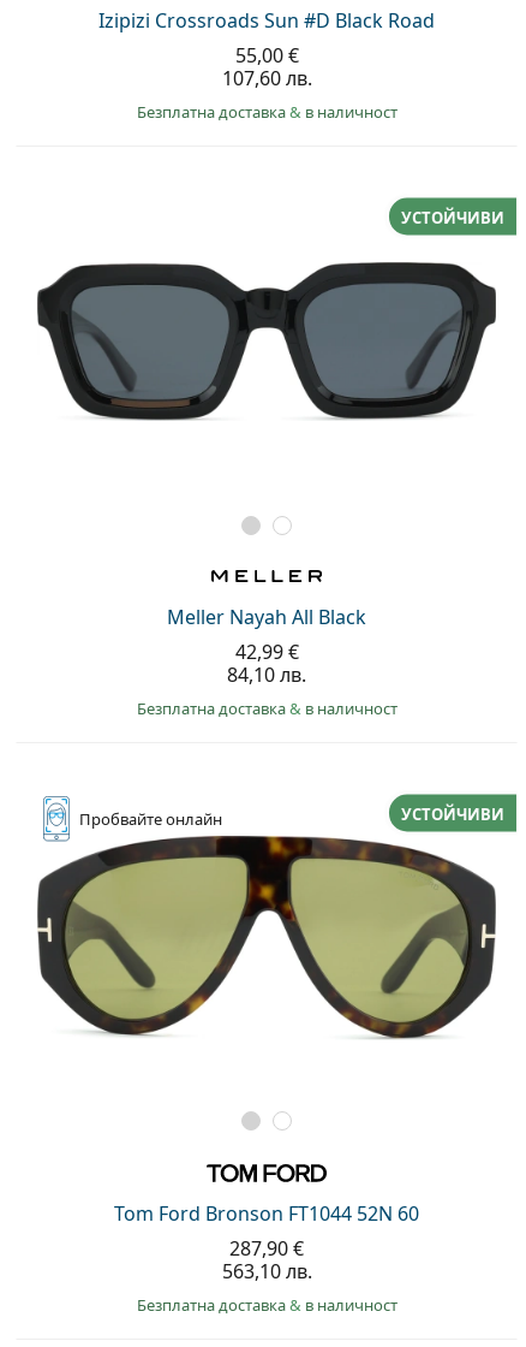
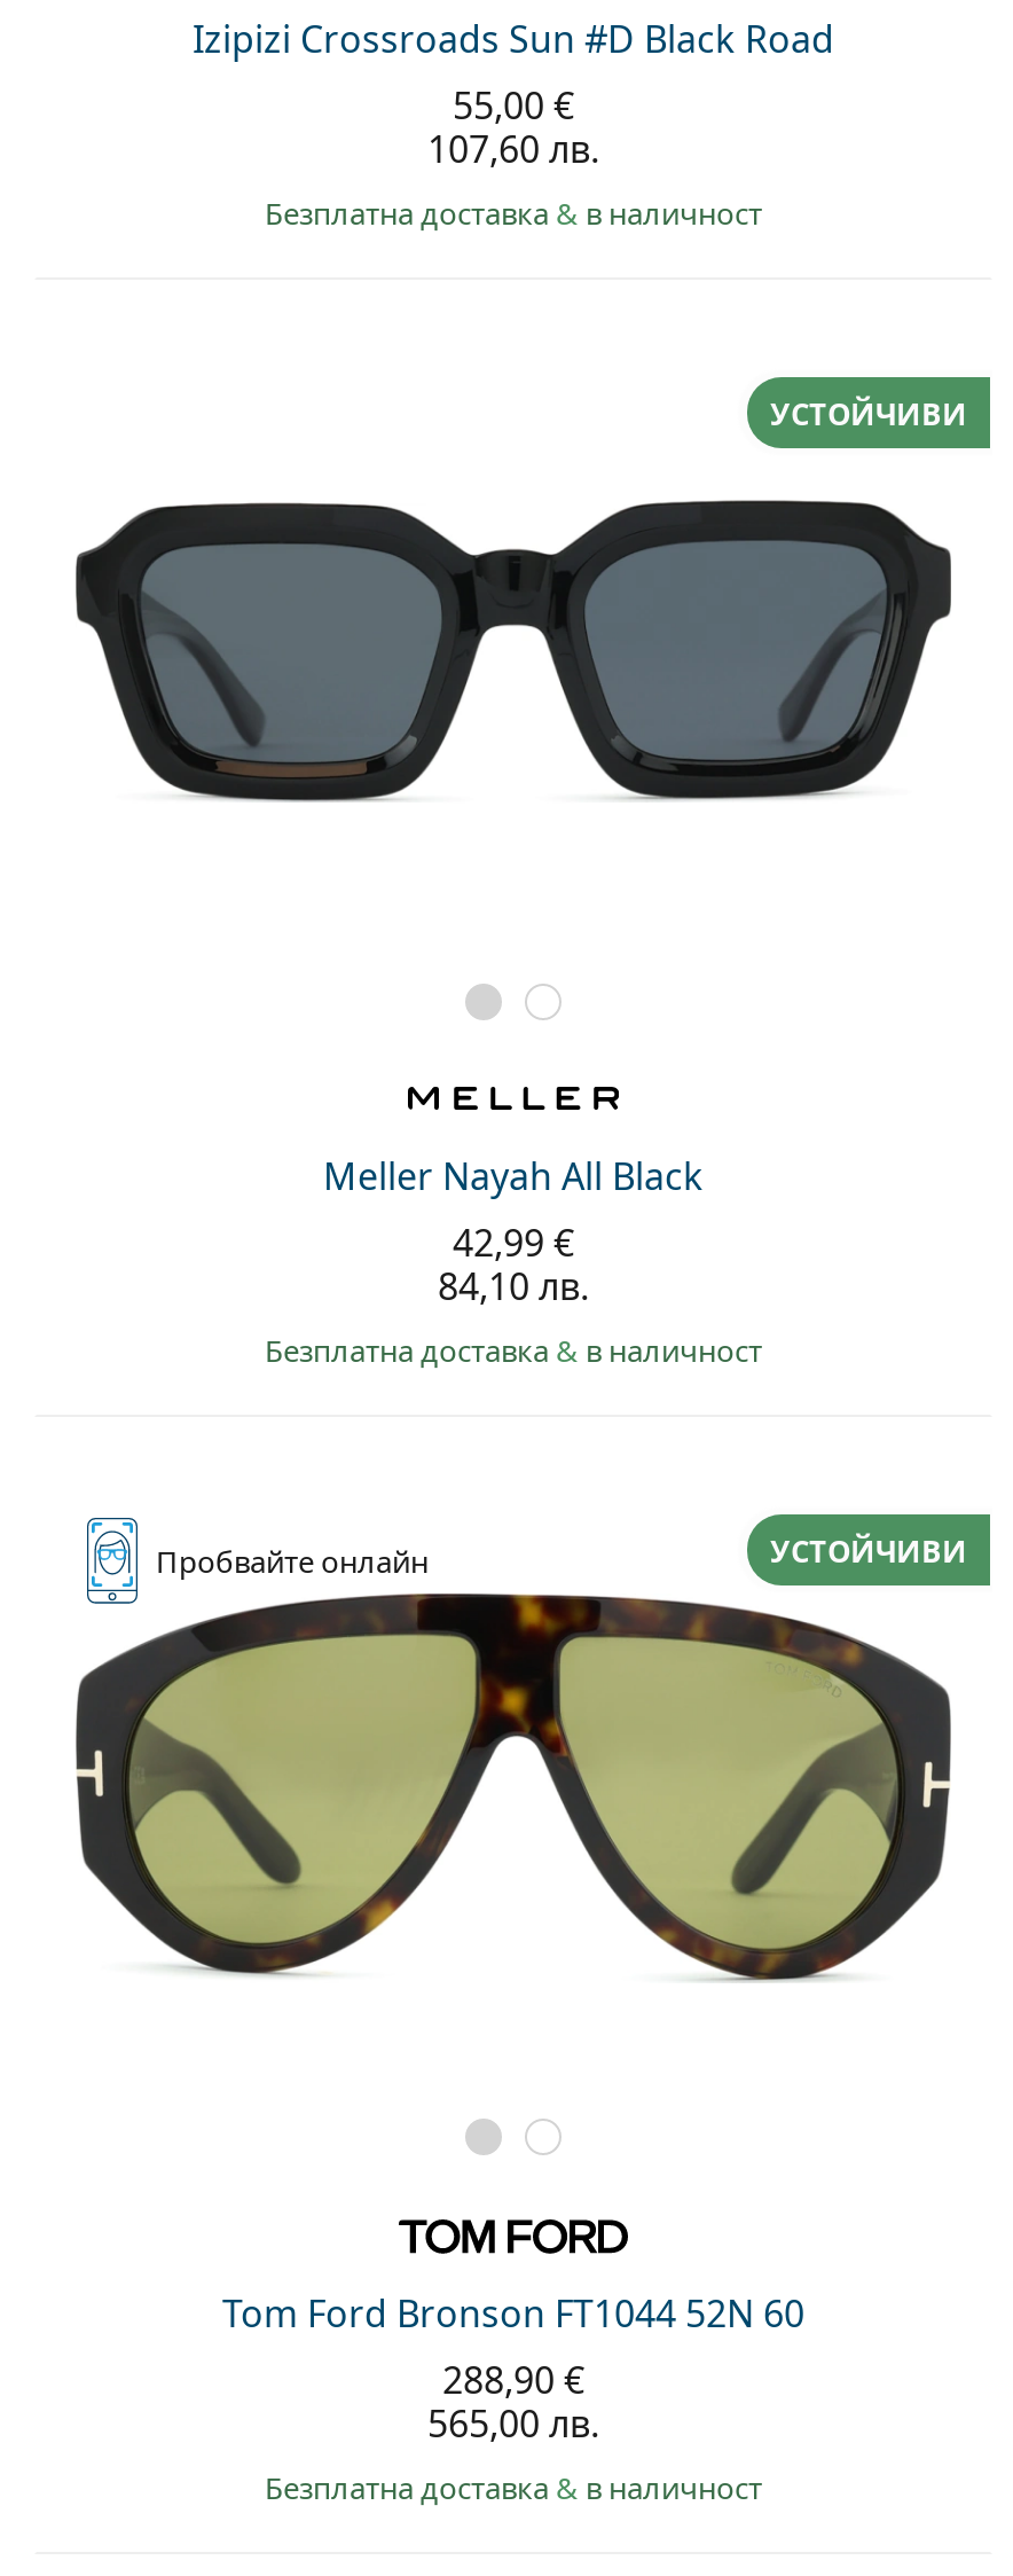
- 287,90 €
+ 288,90 €

- 563,10 лв.
+ 565,00 лв.
